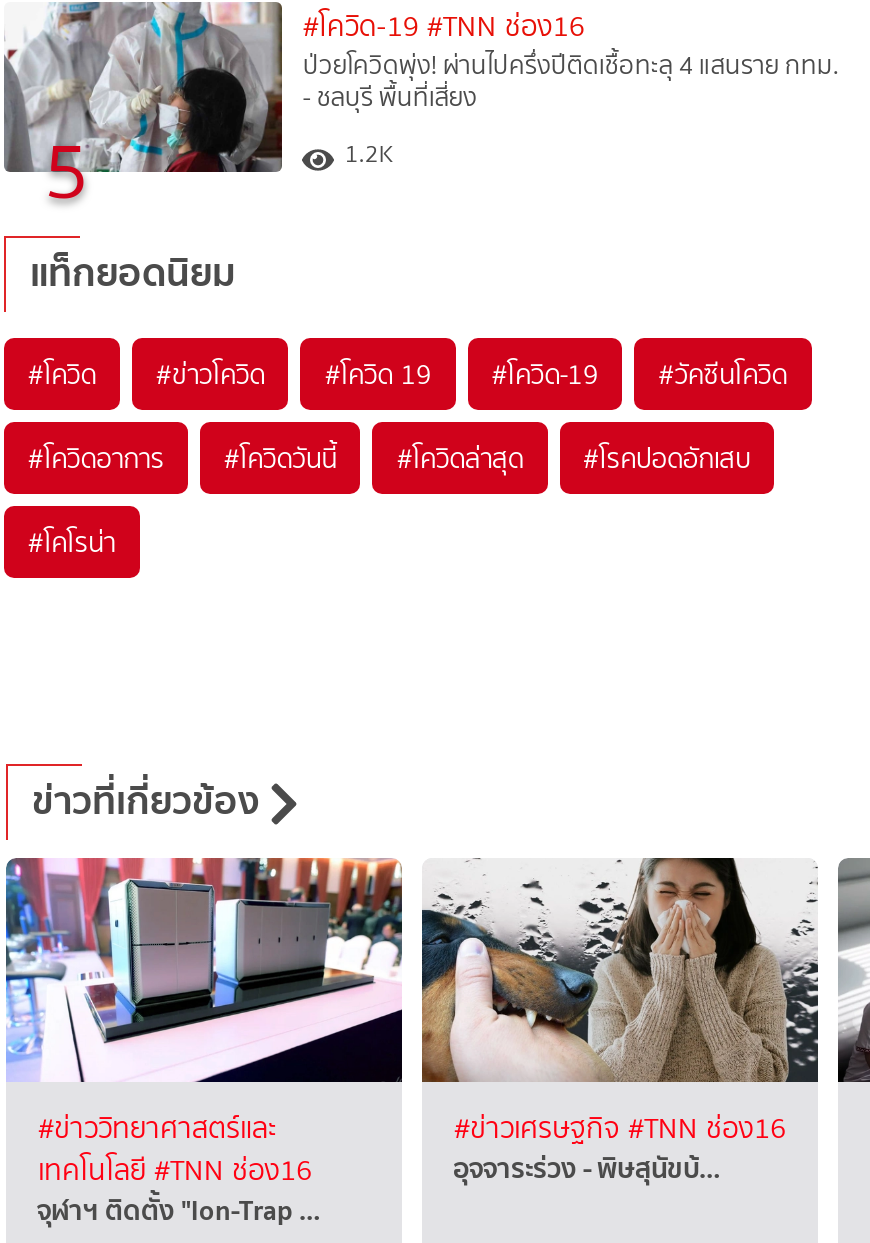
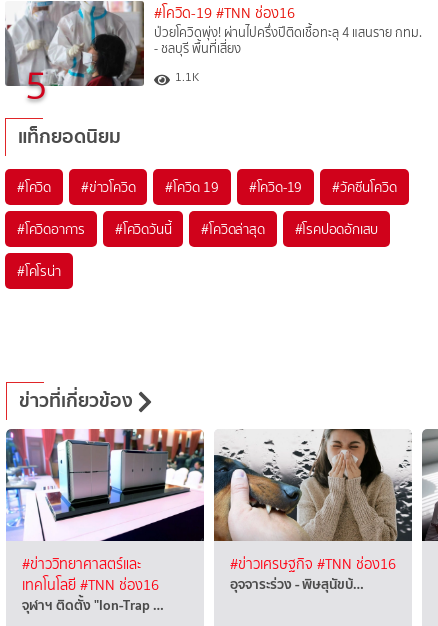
- 1.2K
+ 1.1K
